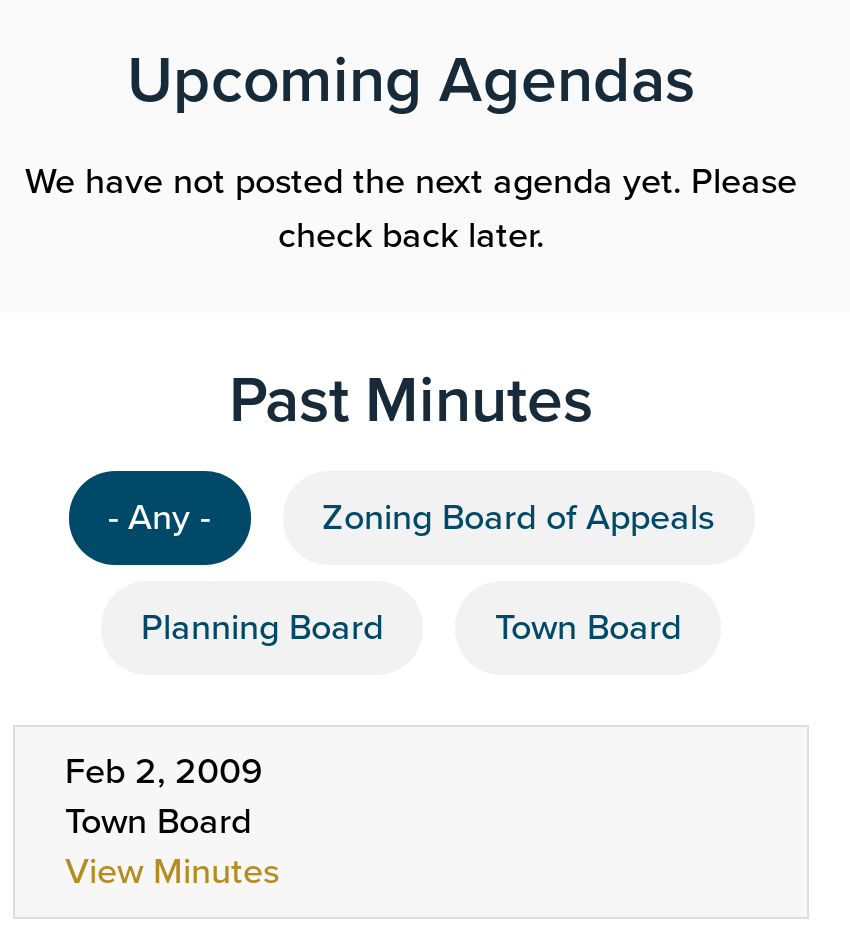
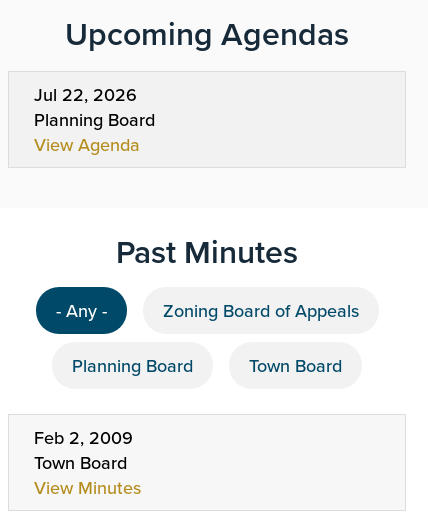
- We have not posted the next agenda yet. Please
- check back later.
+ Jul 22, 2026
+ Planning Board
+ View Agenda
